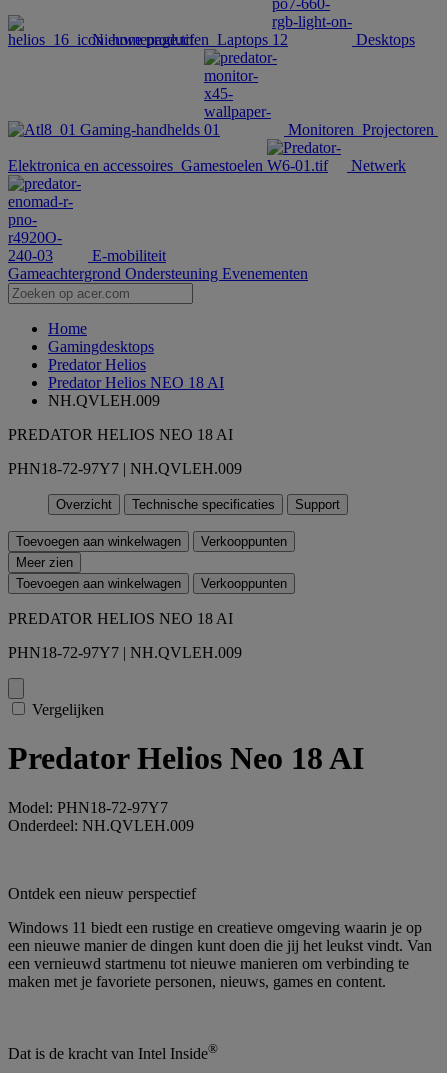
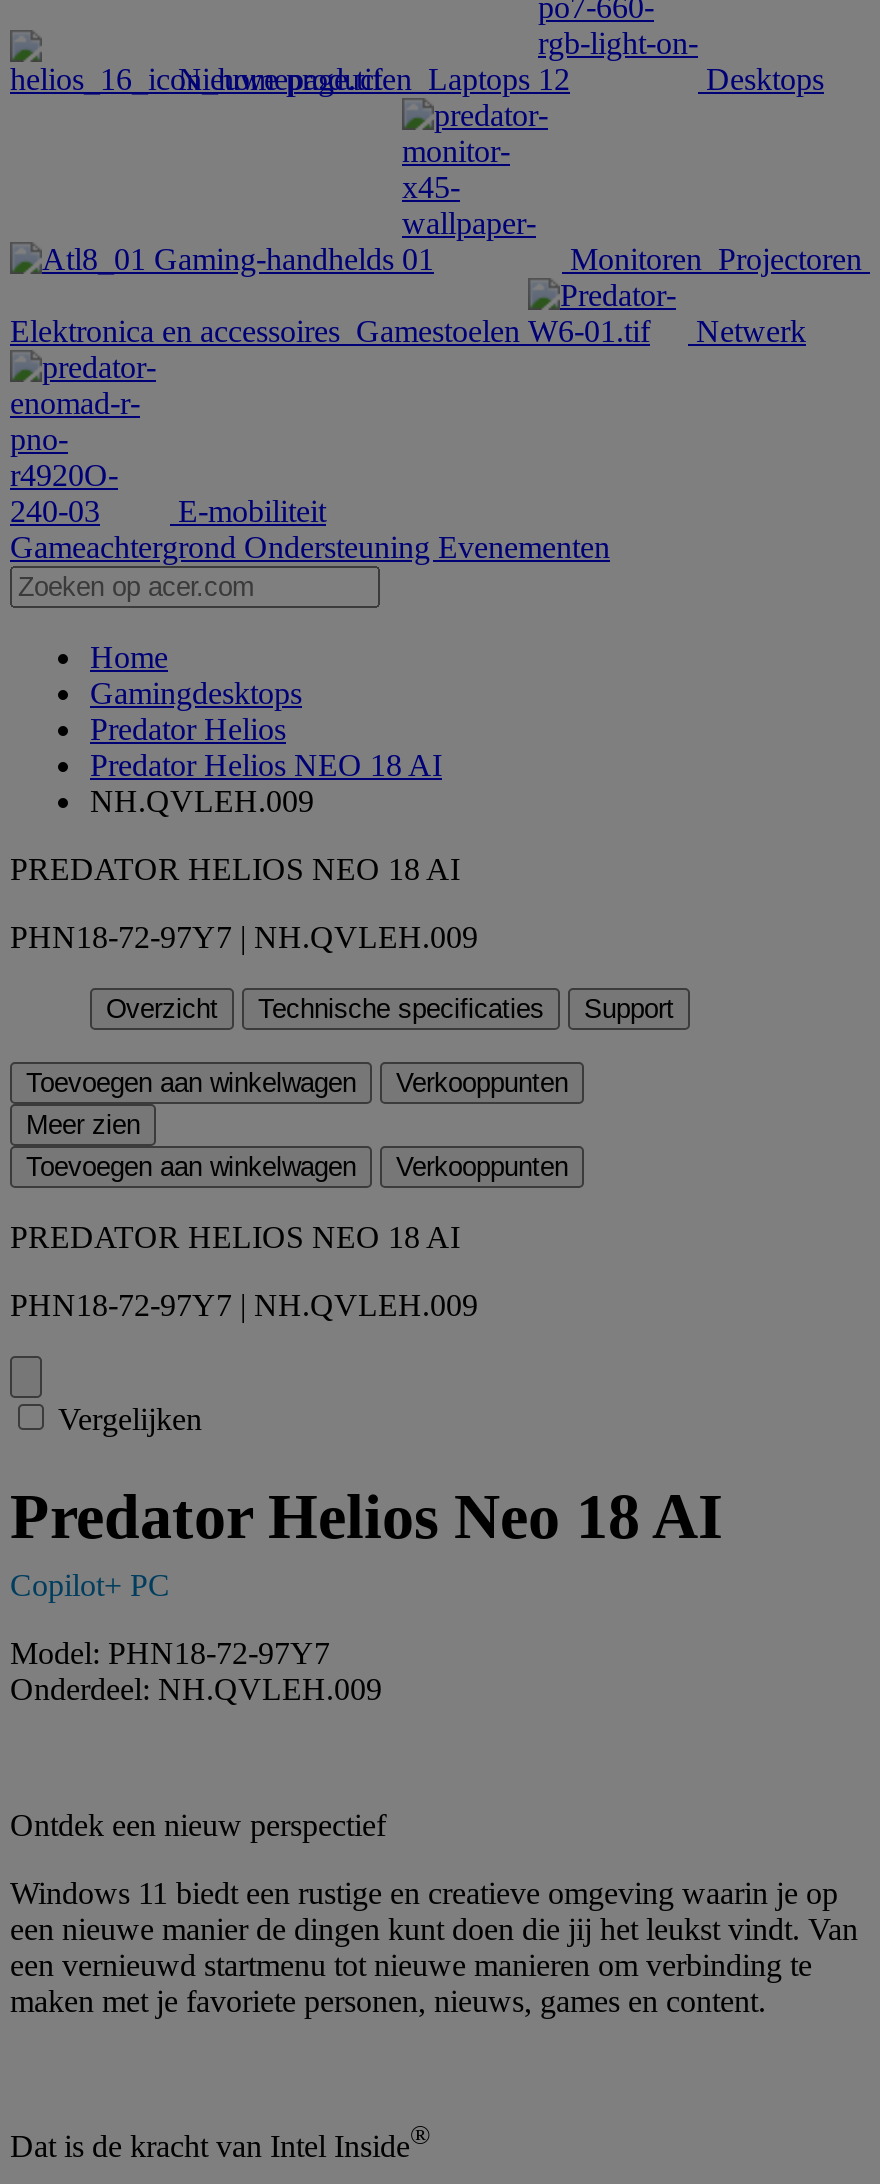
+ Copilot+ PC
